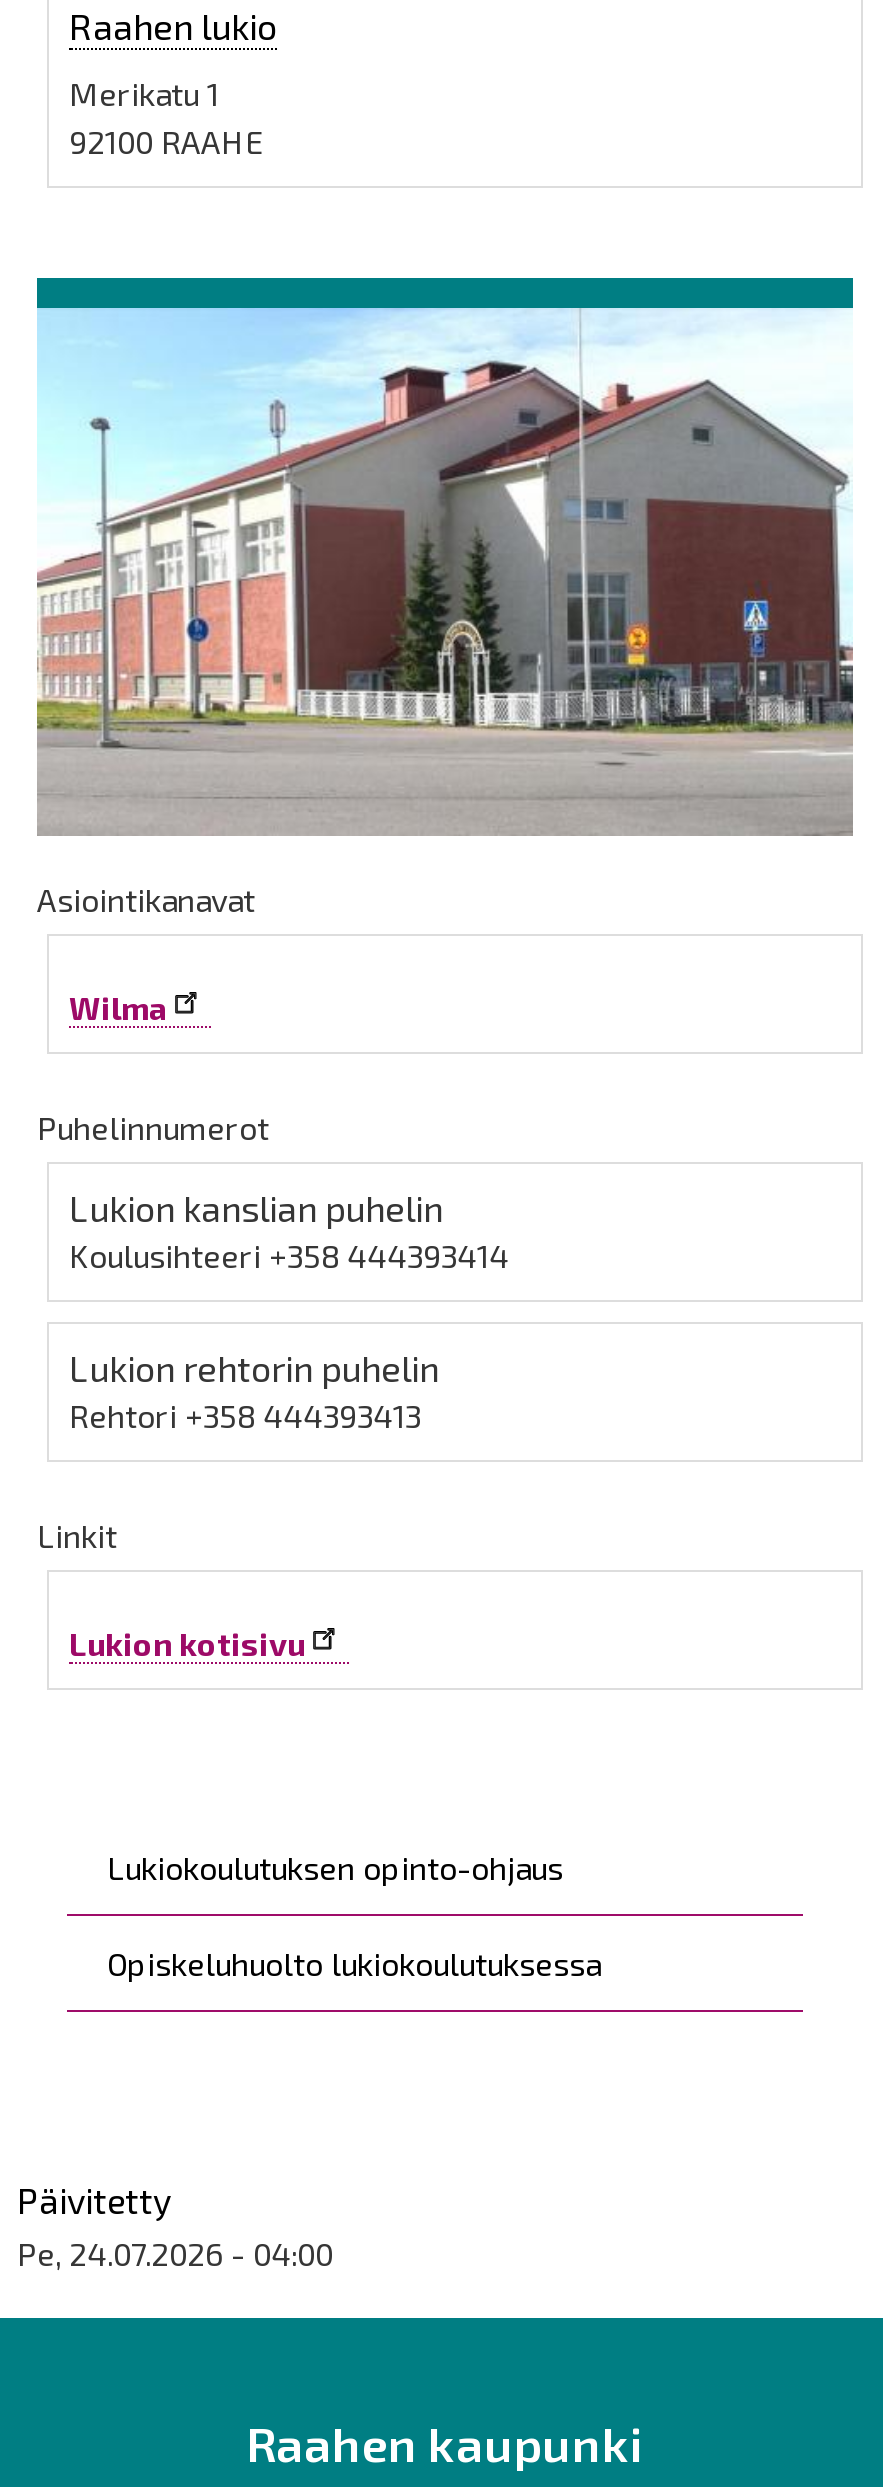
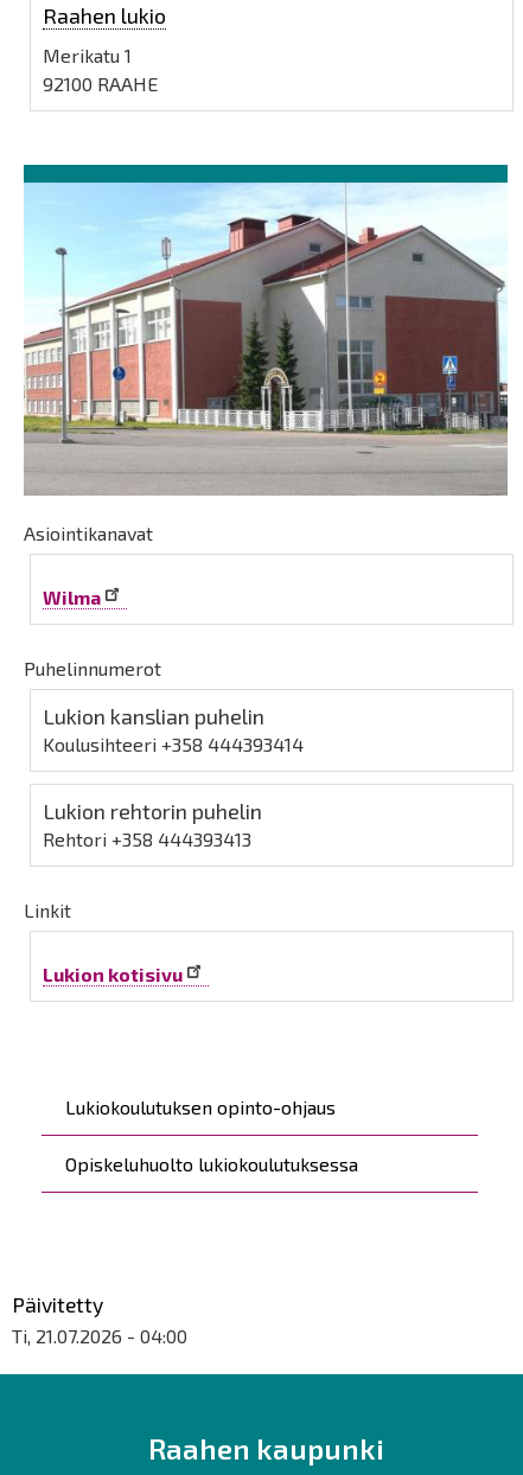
- Pe, 24.07.2026 - 04:00
+ Ti, 21.07.2026 - 04:00
